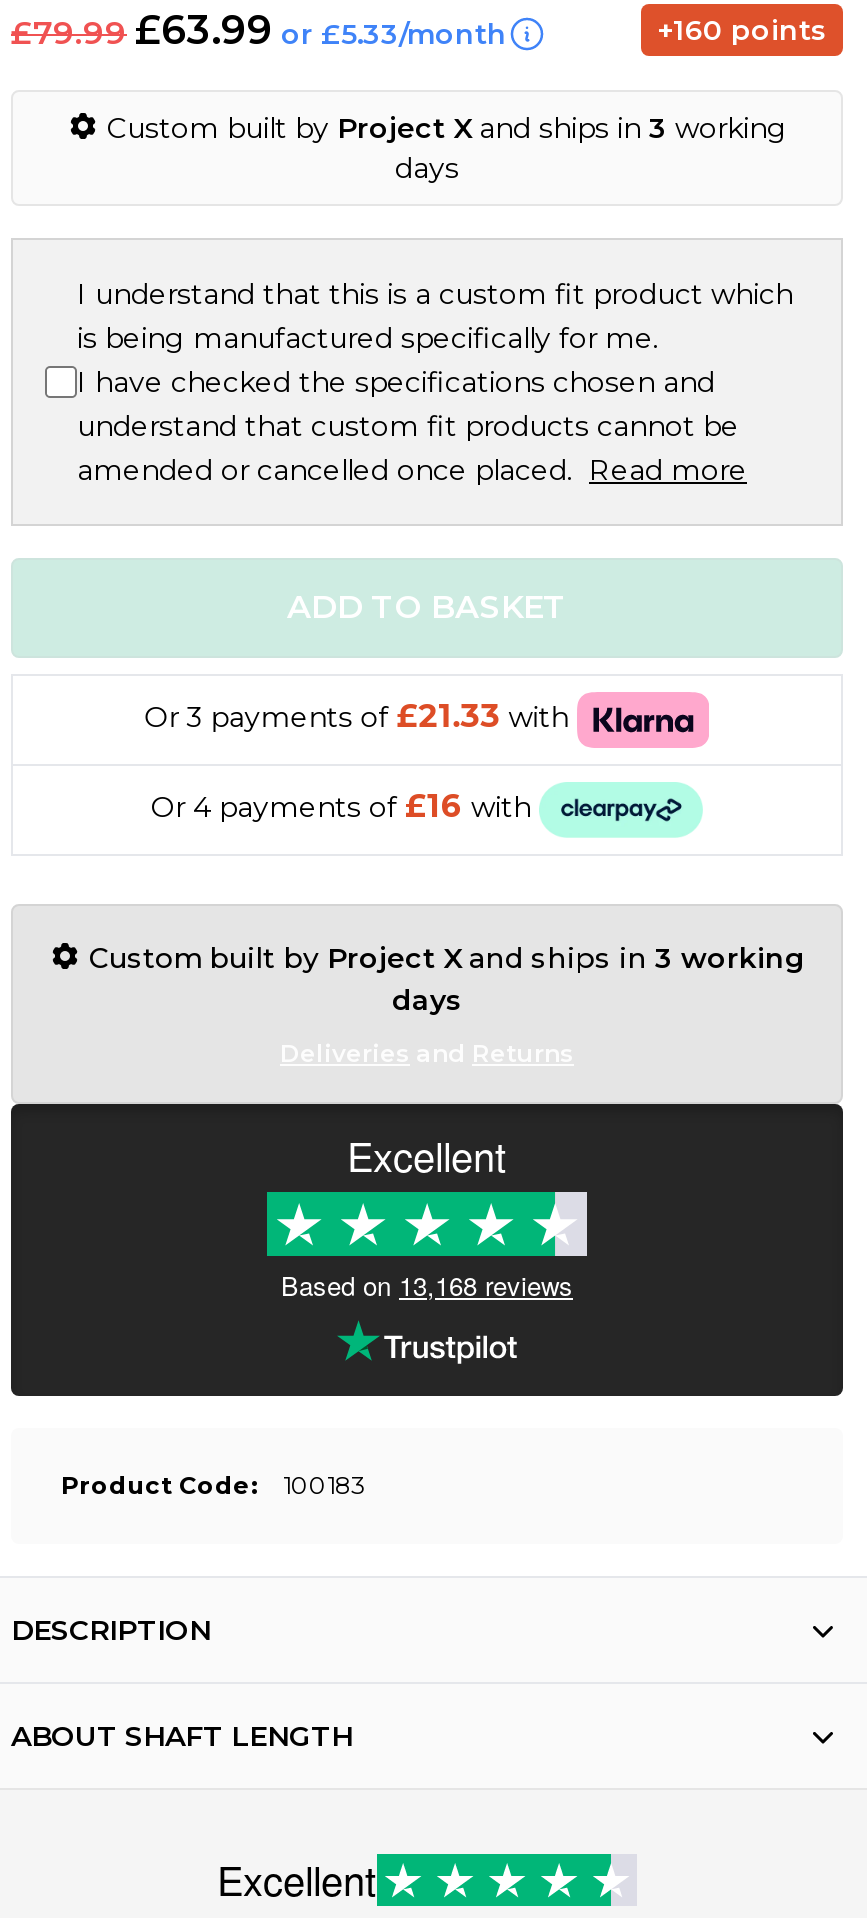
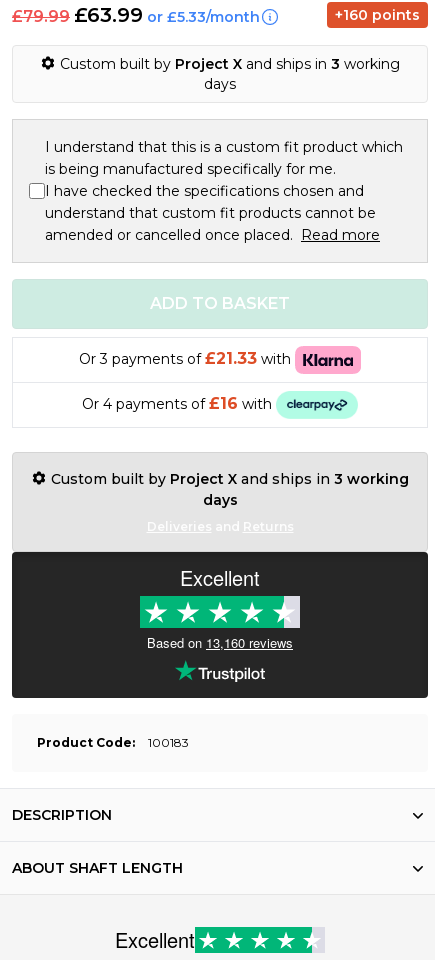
- Based on 13,168 reviews
+ Based on 13,160 reviews
